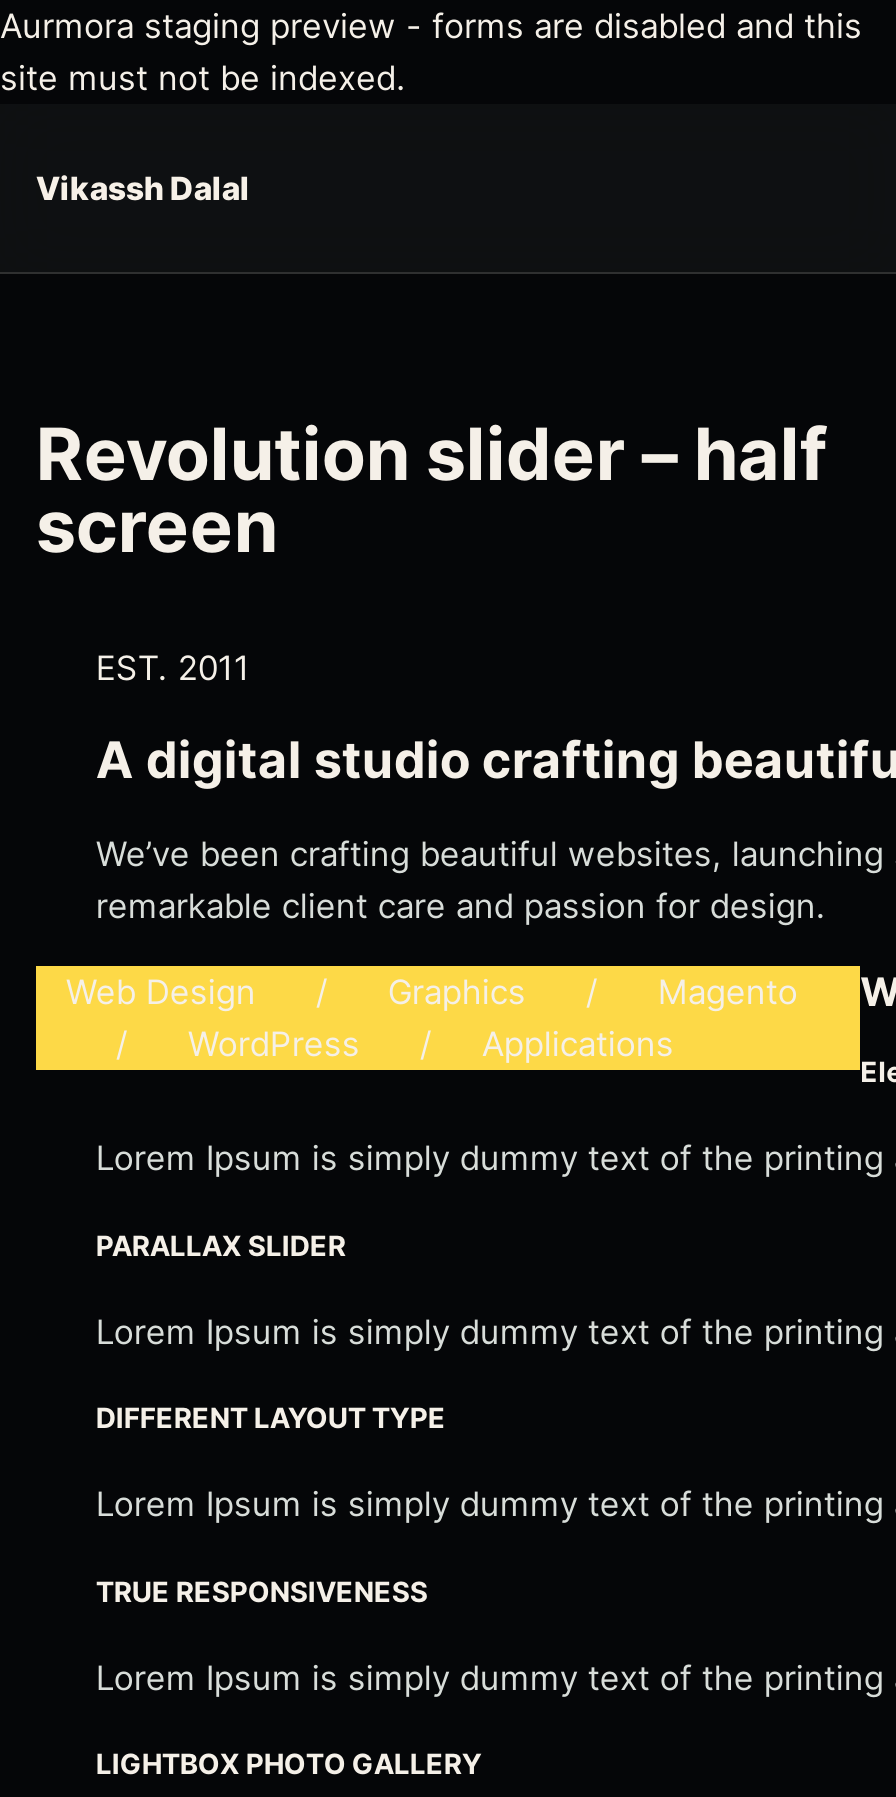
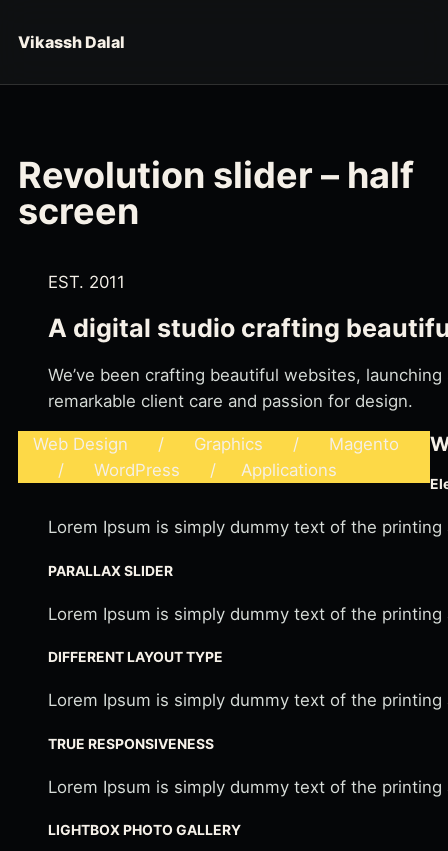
- Aurmora staging preview - forms are disabled and this
- site must not be indexed.
